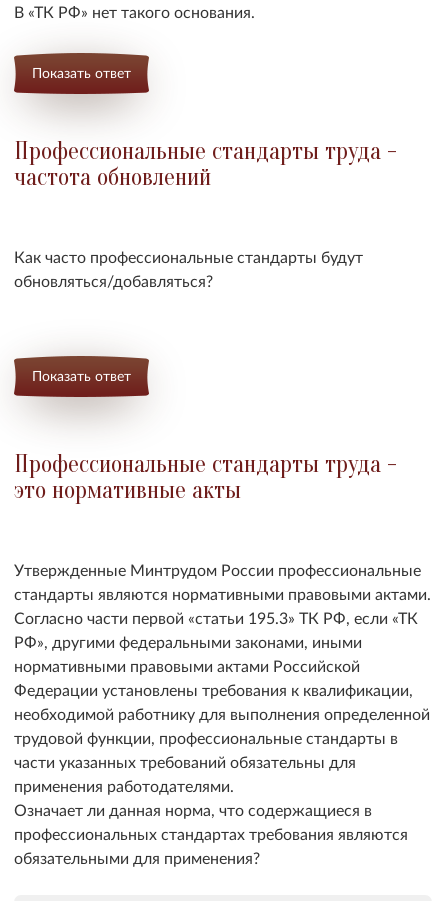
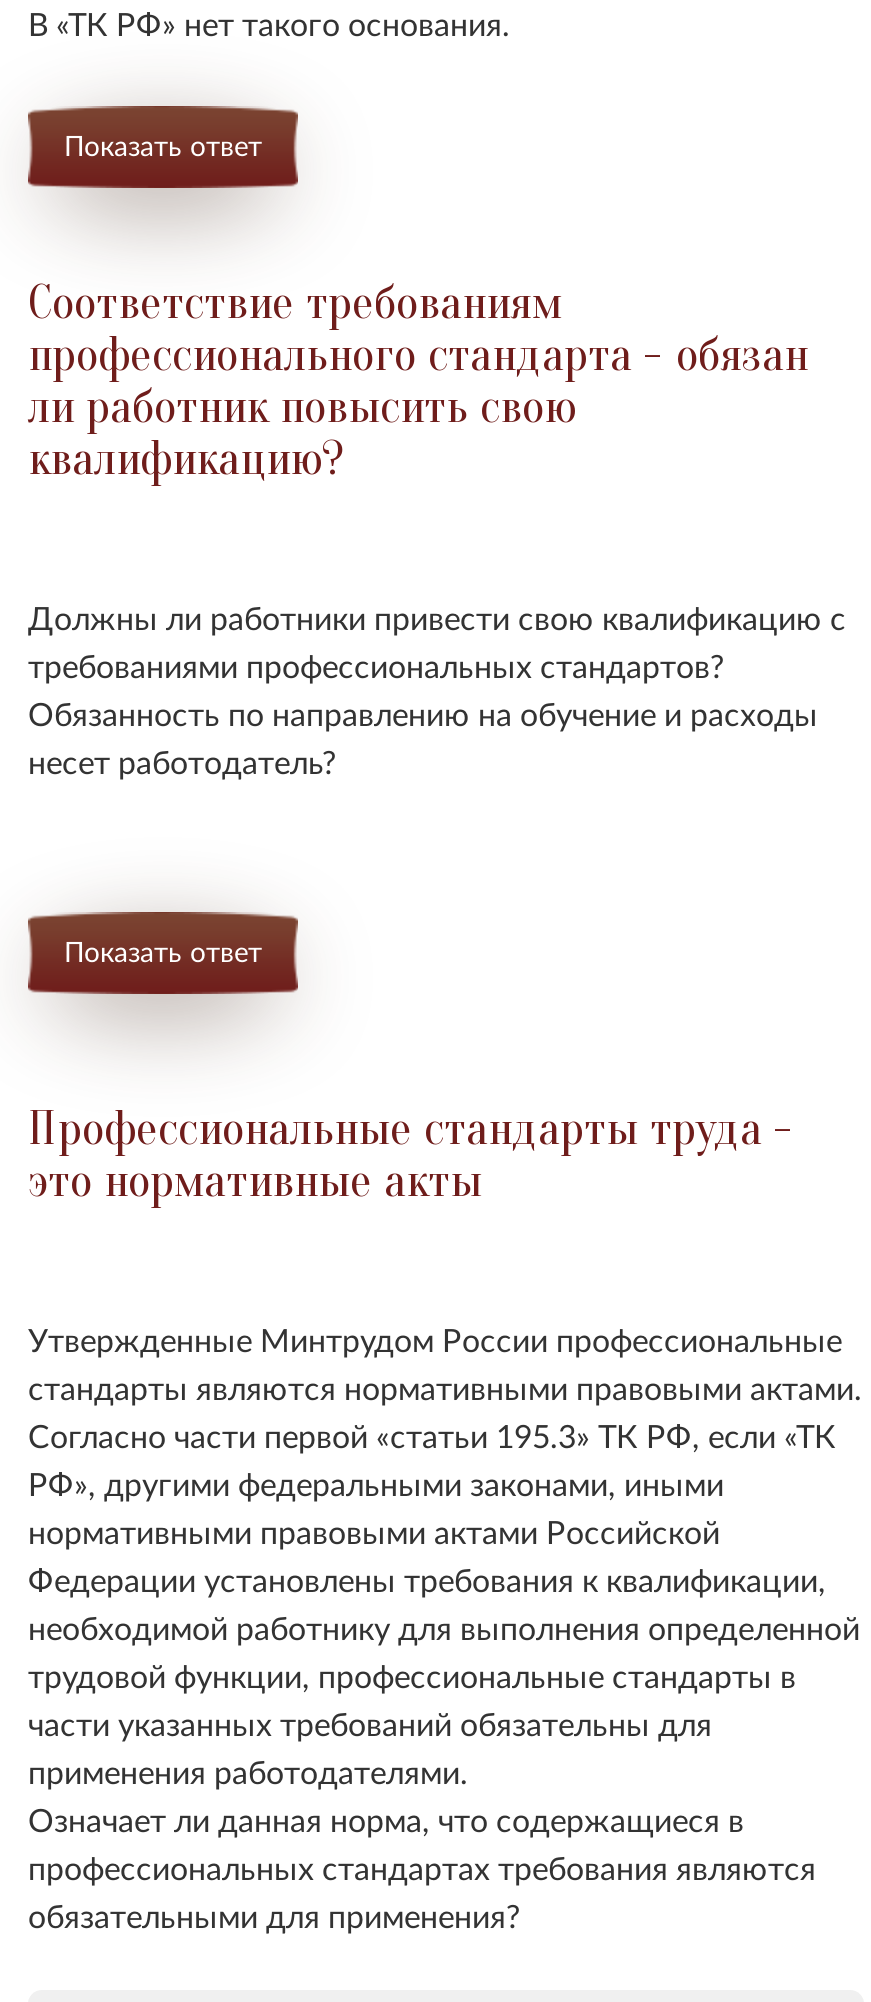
- Профессиональные стандарты труда -
- частота обновлений
+ Соответствие требованиям
+ профессионального стандарта - обязан
+ ли работник повысить свою
+ квалификацию?

- Как часто профессиональные стандарты будут
- обновляться/добавляться?
+ Должны ли работники привести свою квалификацию с
+ требованиями профессиональных стандартов?
+ Обязанность по направлению на обучение и расходы
+ несет работодатель?
